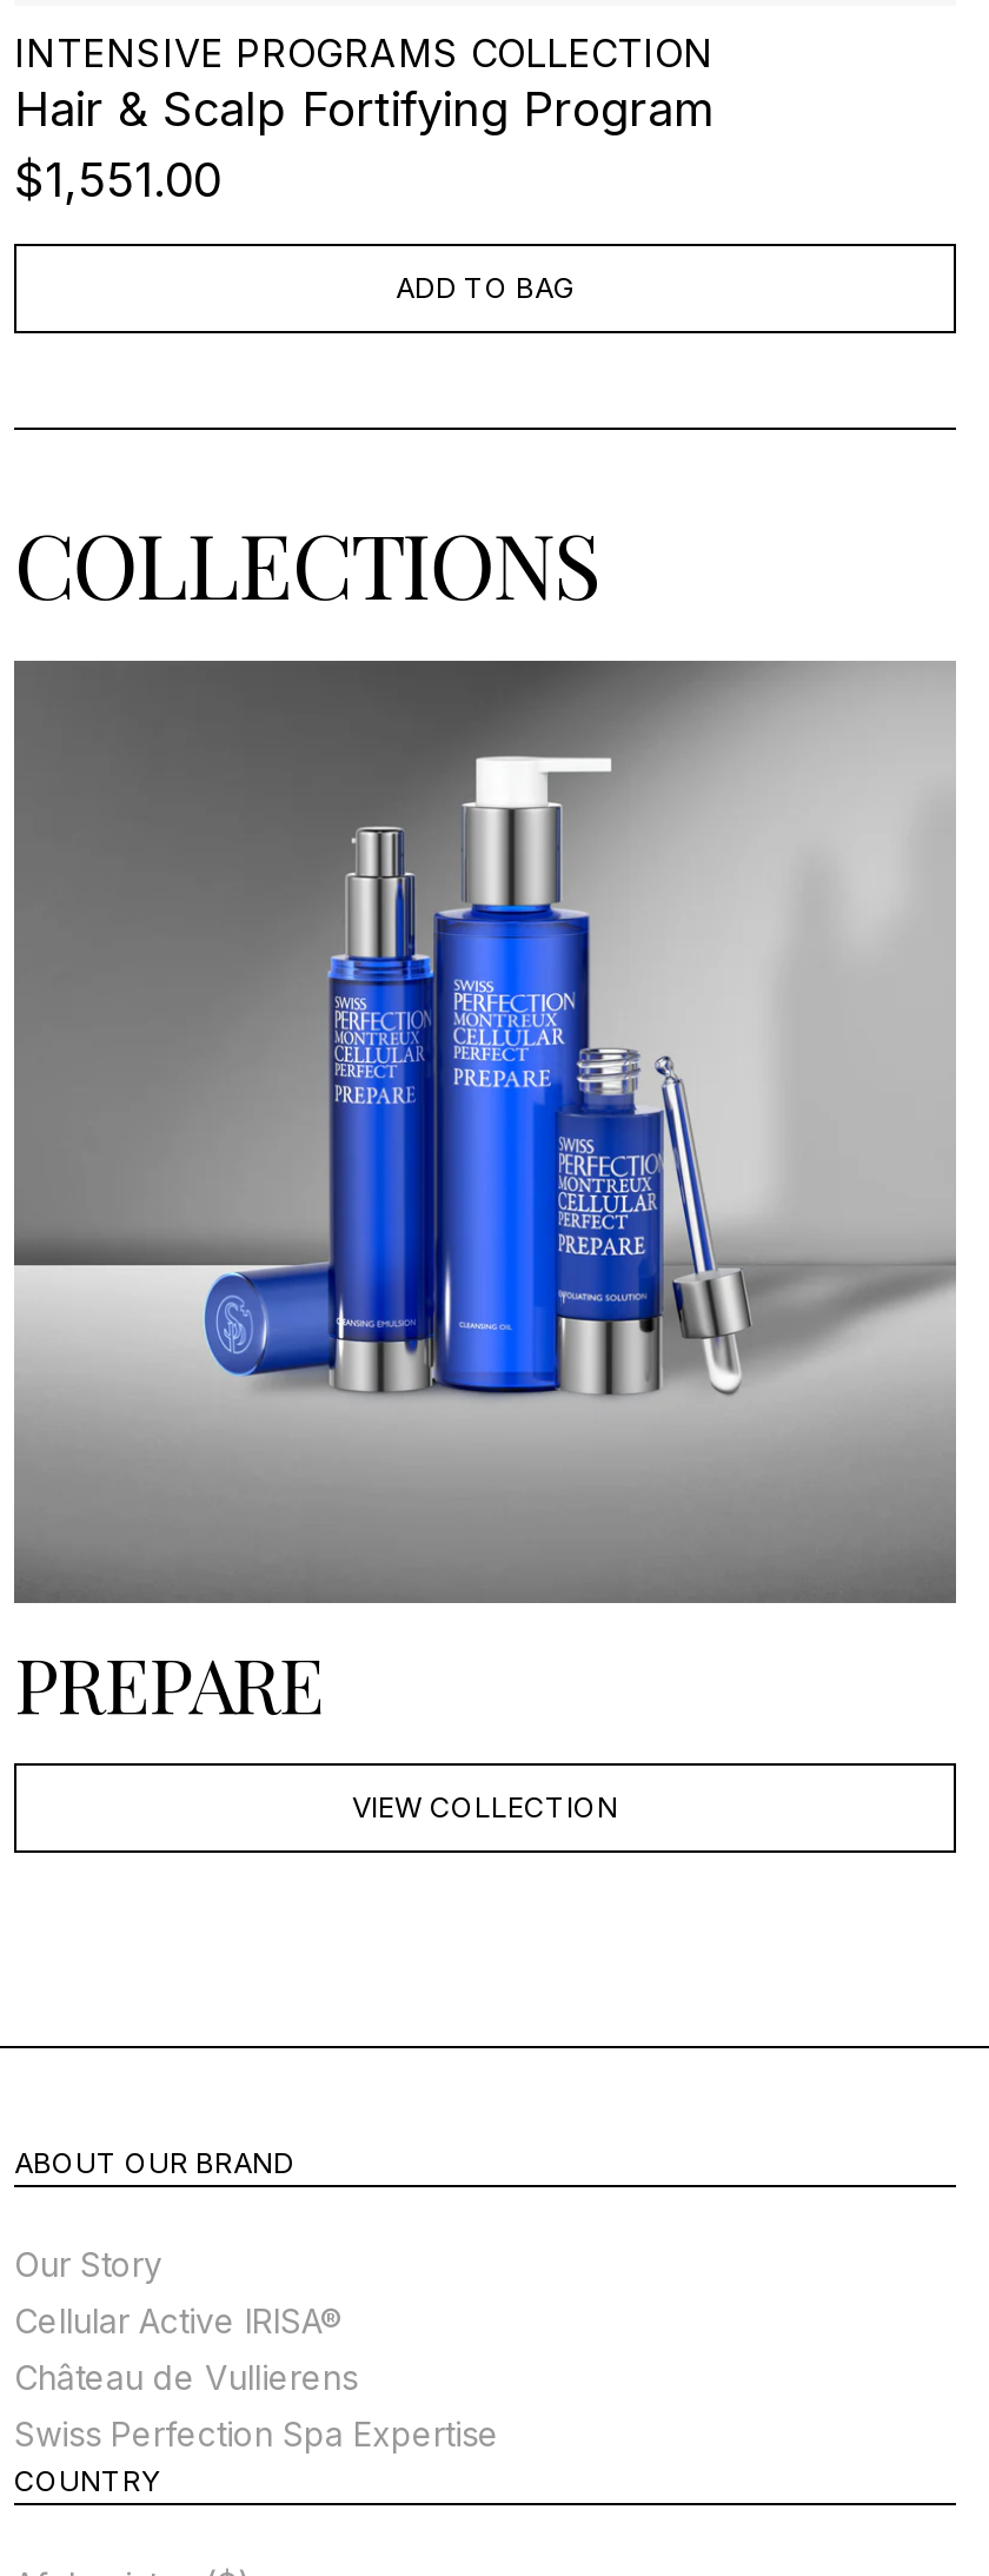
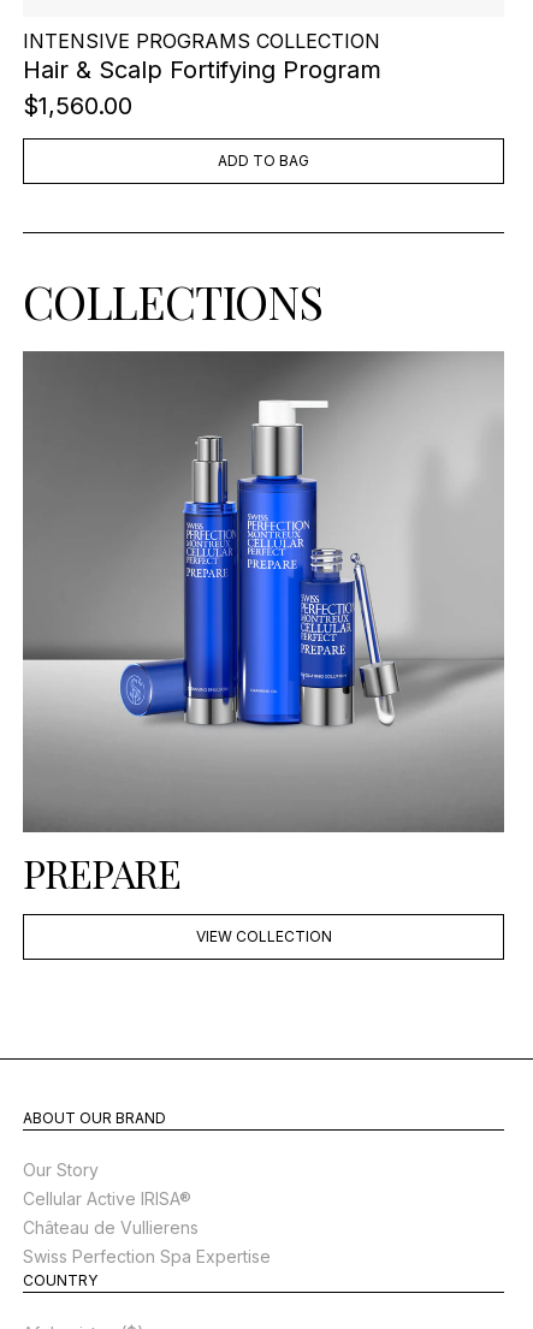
- $1,551.00
+ $1,560.00
